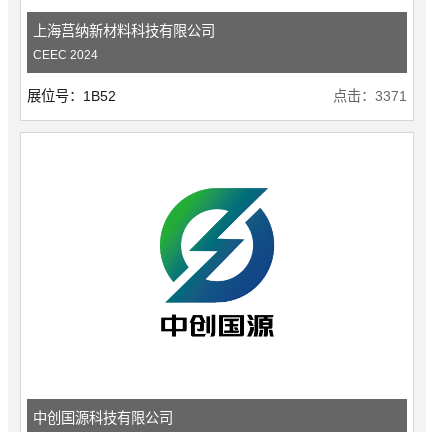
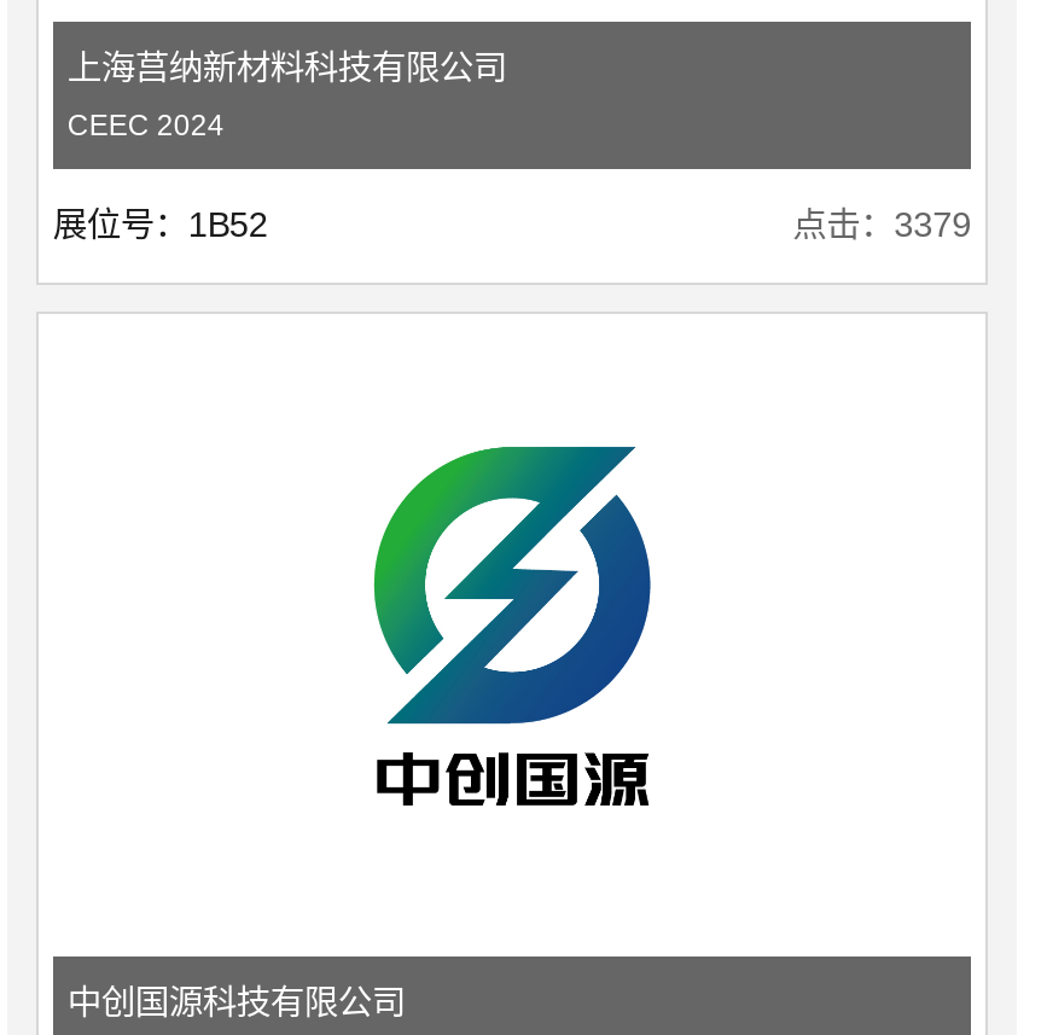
- 点击：3371
+ 点击：3379
